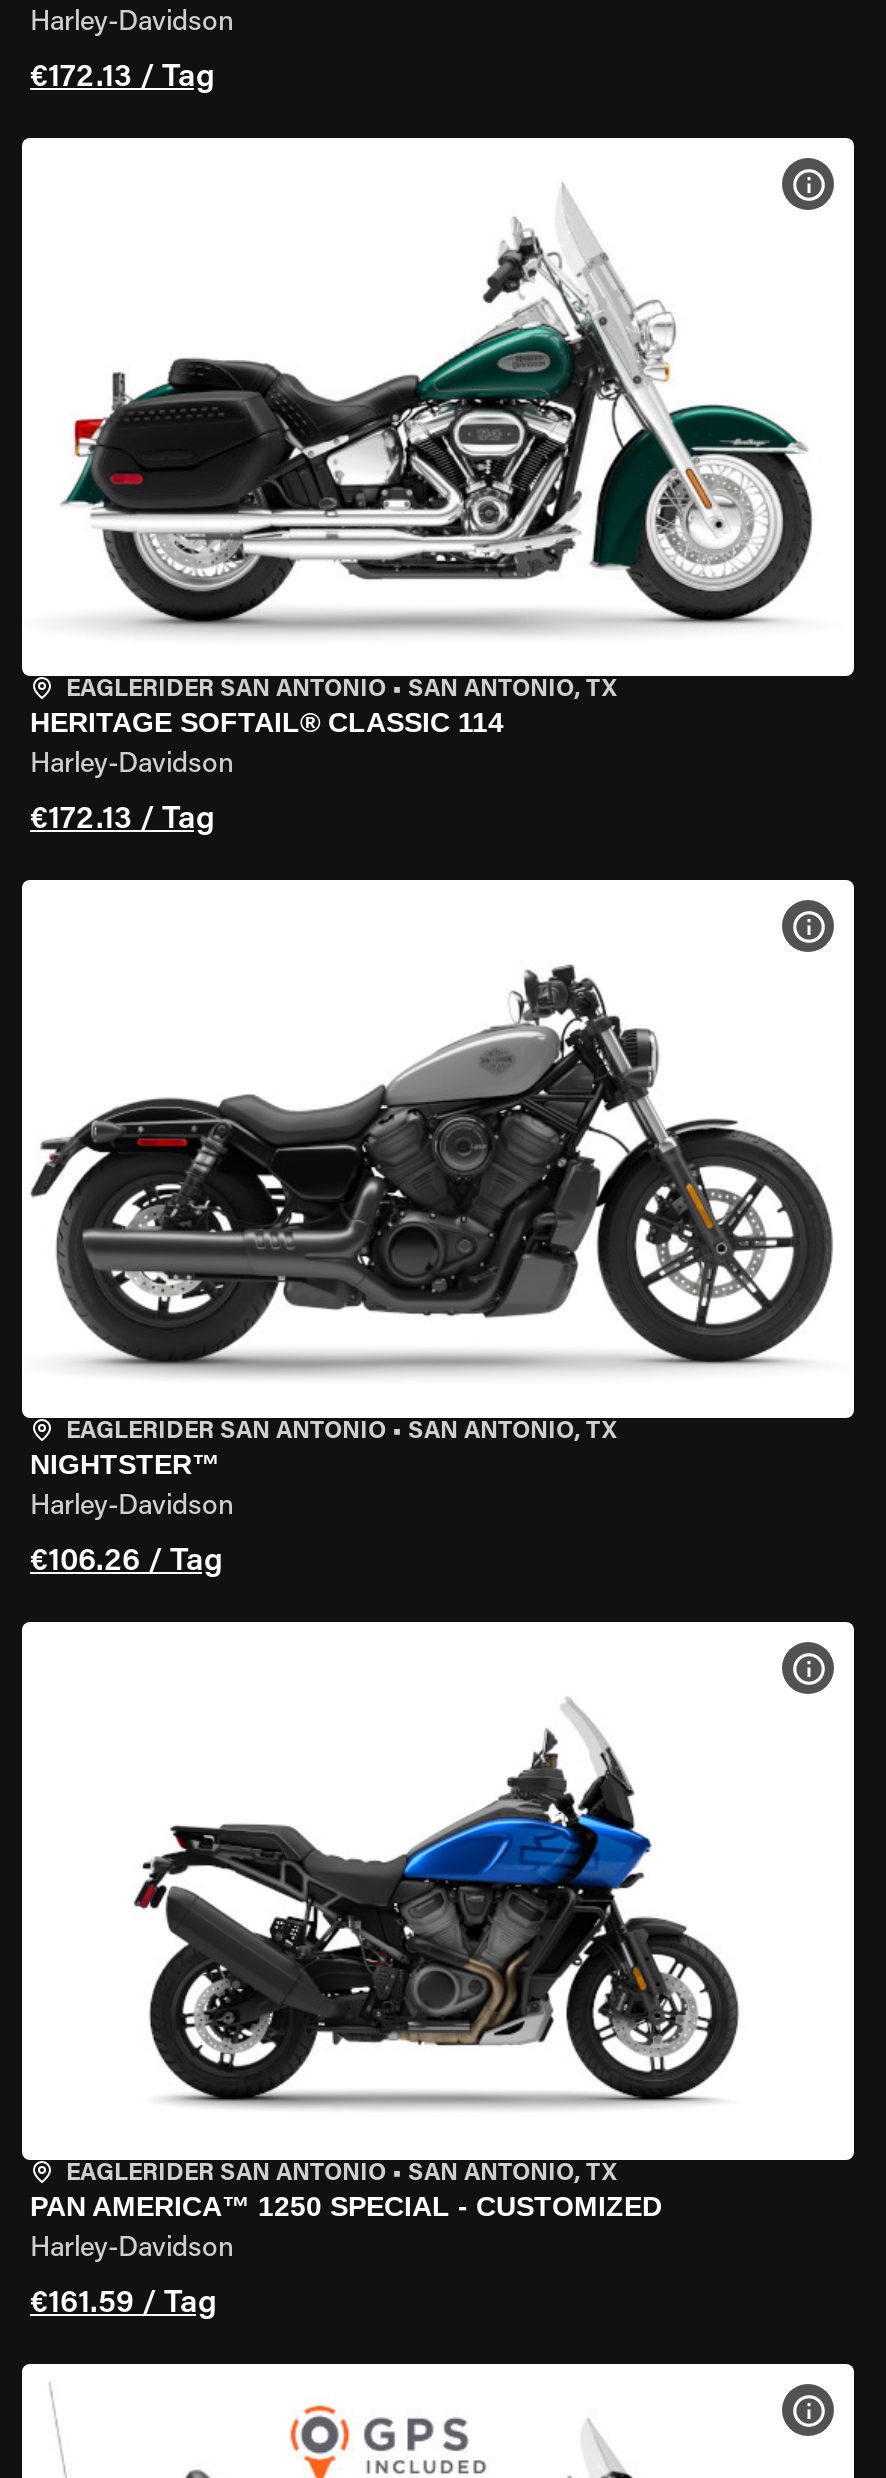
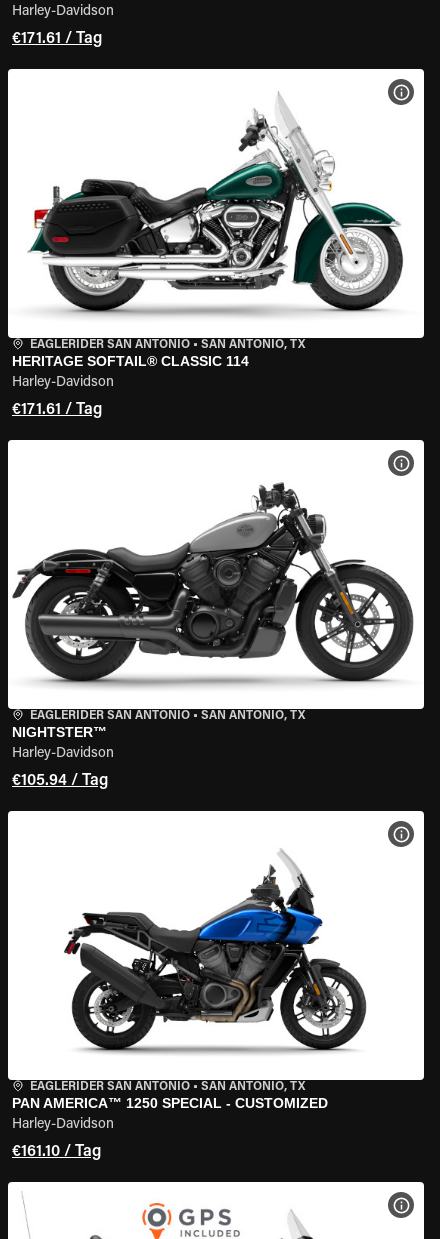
- €172.13 / Tag
+ €171.61 / Tag

- €172.13 / Tag
+ €171.61 / Tag

- €106.26 / Tag
+ €105.94 / Tag

- €161.59 / Tag
+ €161.10 / Tag
